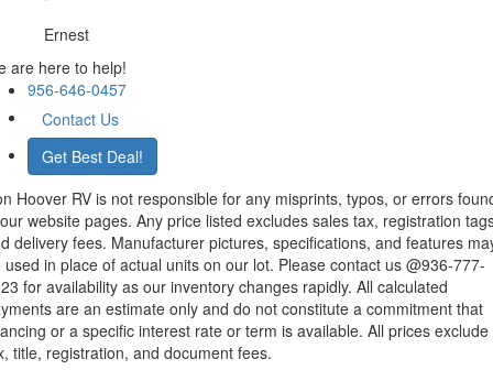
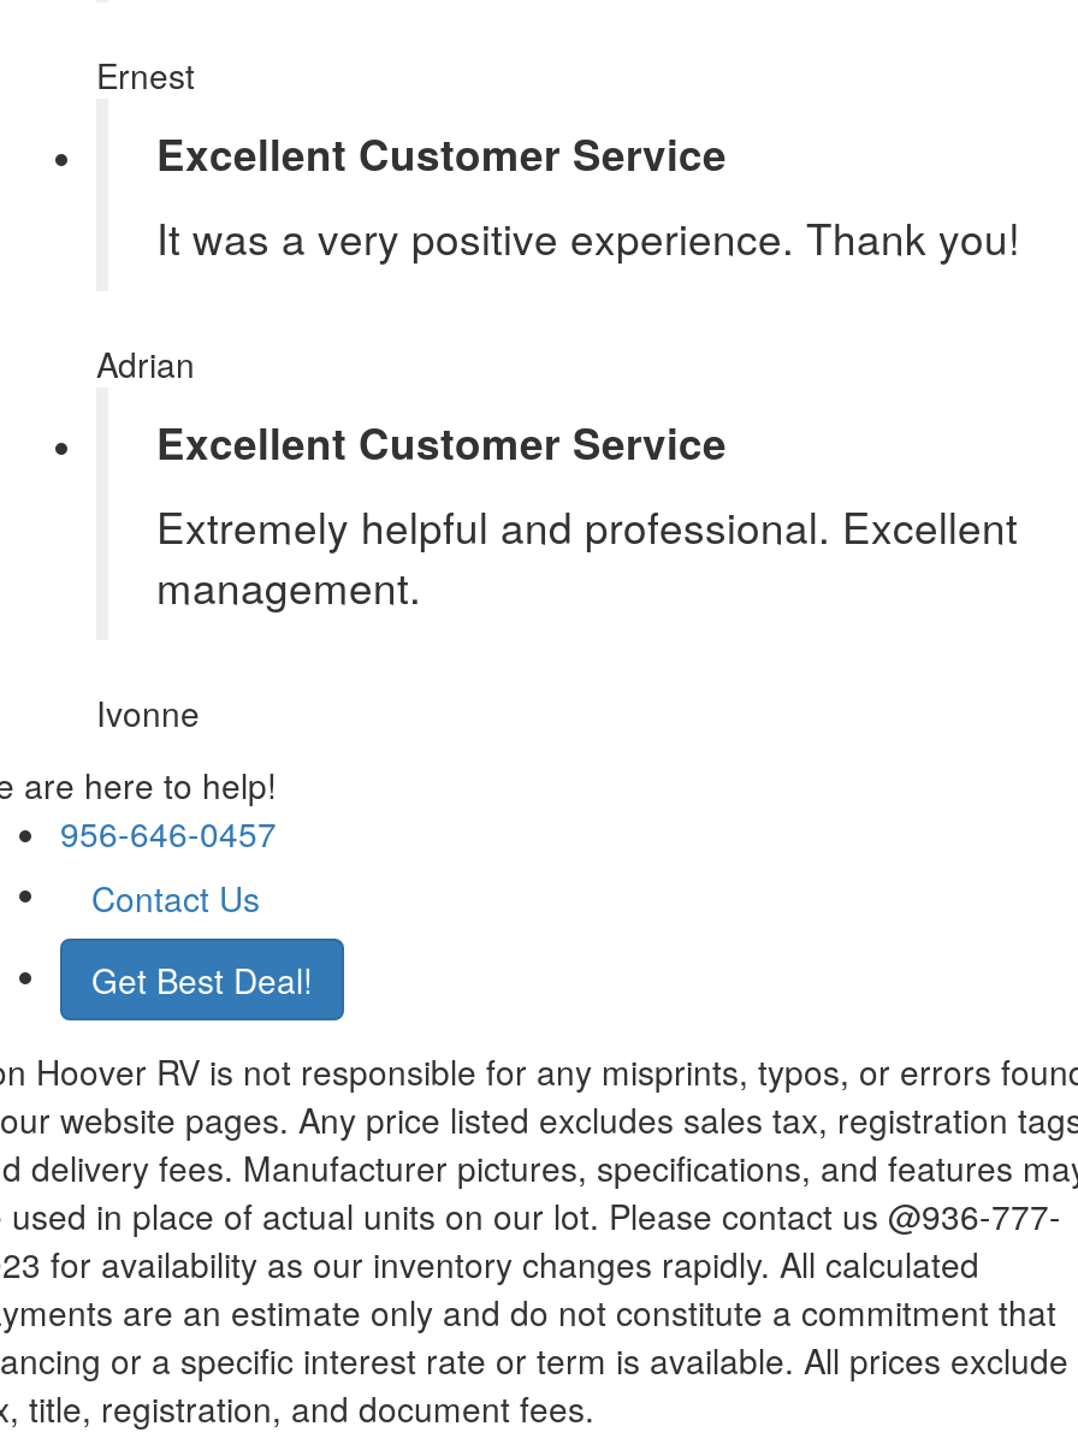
+ Excellent Customer Service
+ It was a very positive experience. Thank you!
+ Adrian
+ Excellent Customer Service
+ Extremely helpful and professional. Excellent
+ management.
+ Ivonne
